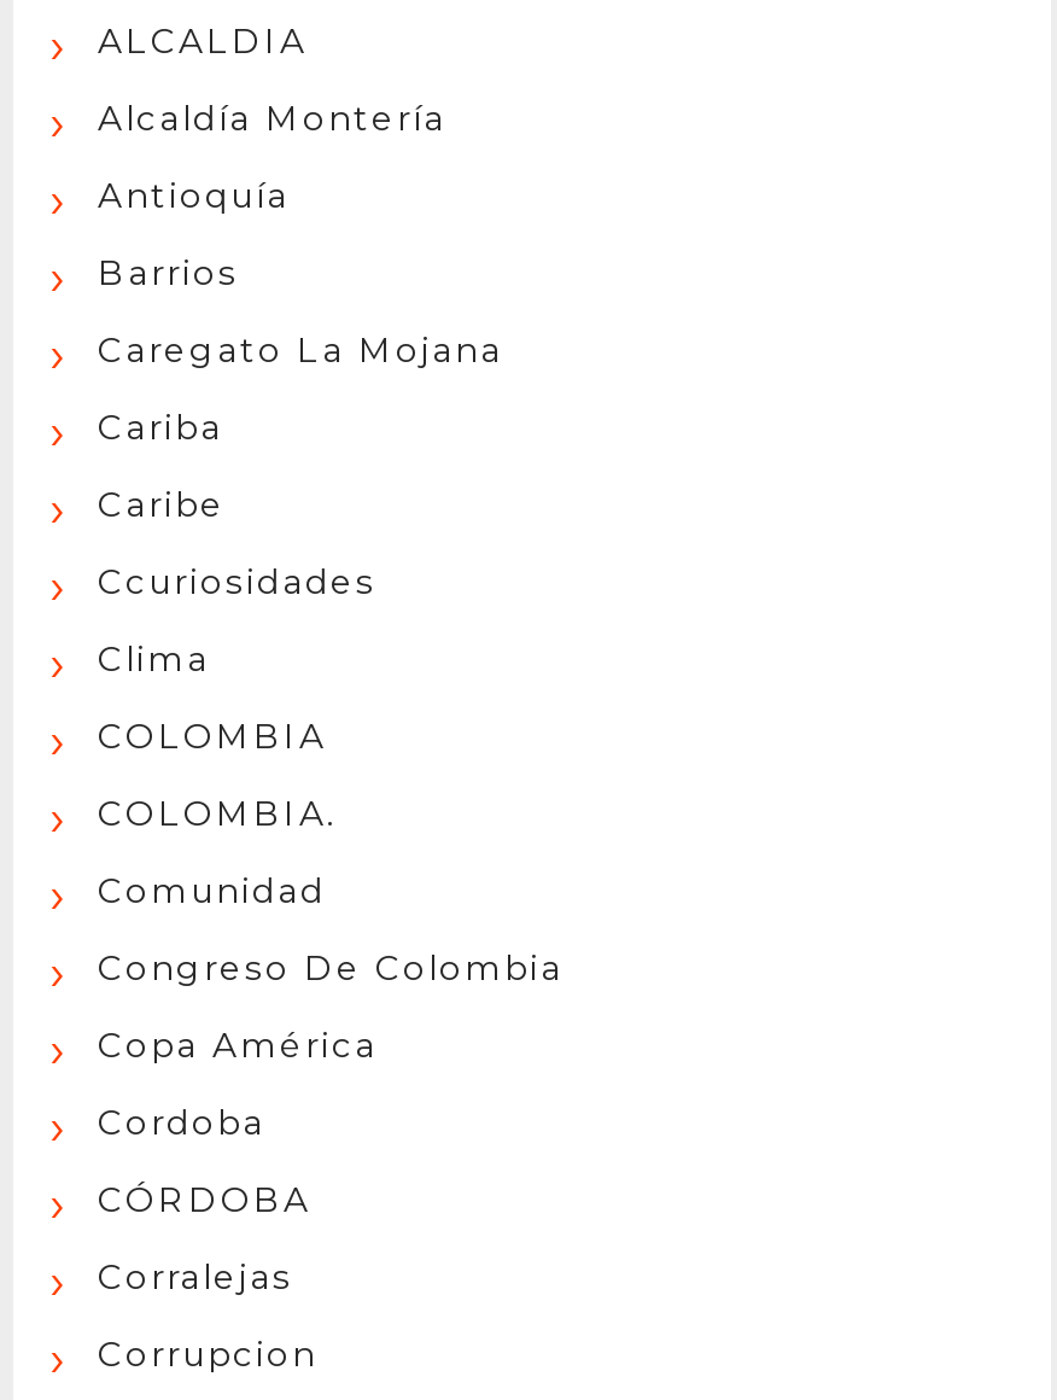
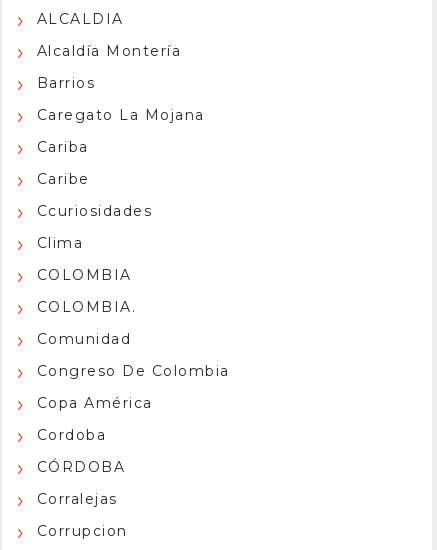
- Antioquía
